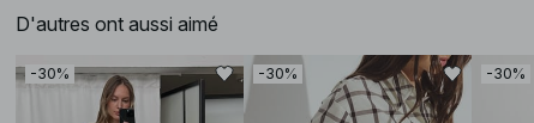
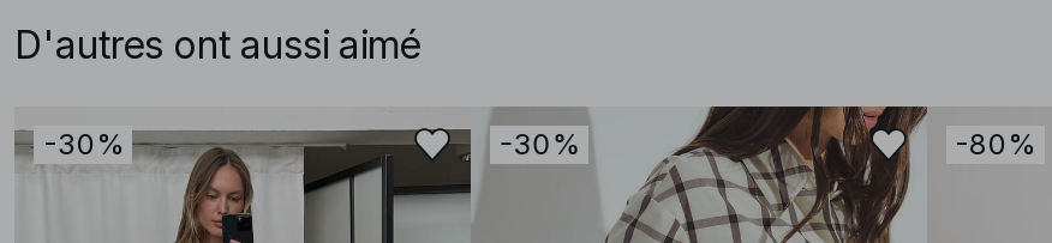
- -30%
+ -80%
